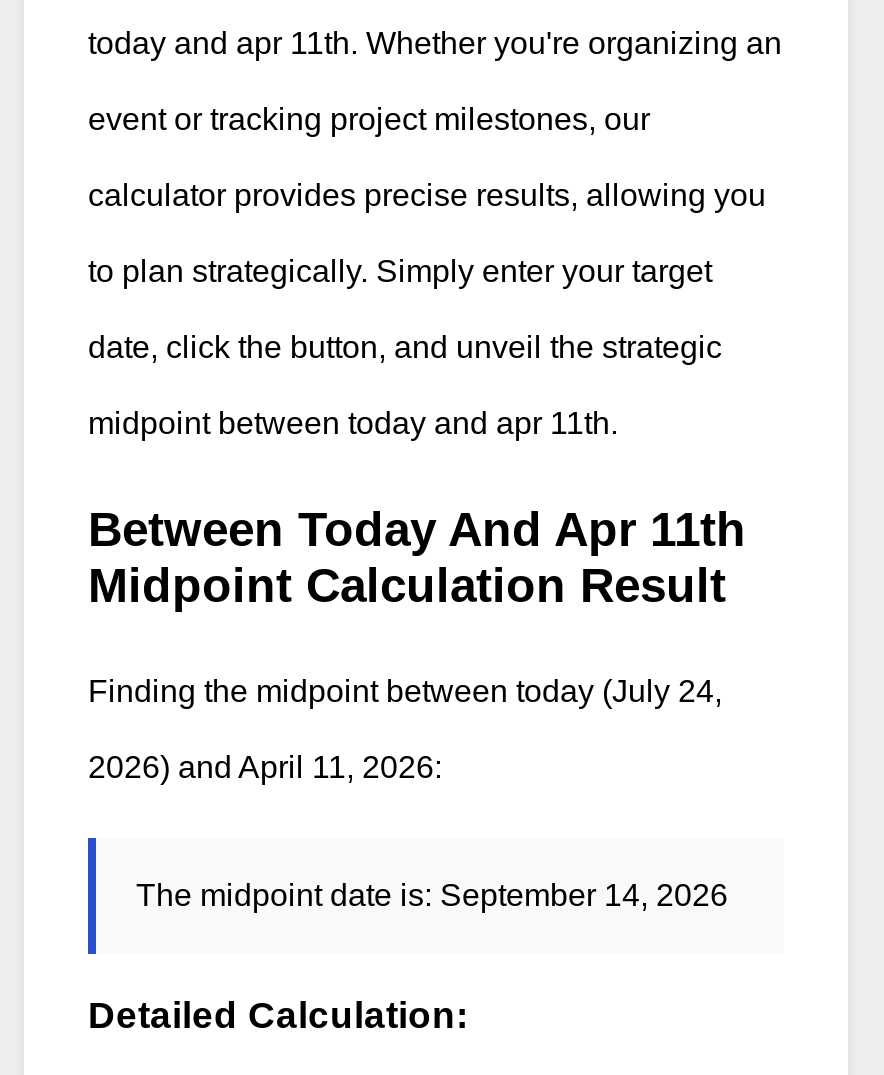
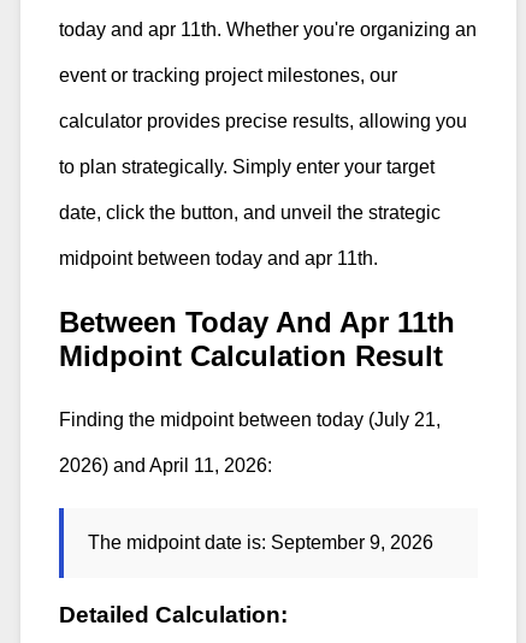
- Finding the midpoint between today (July 24,
+ Finding the midpoint between today (July 21,

- The midpoint date is: September 14, 2026
+ The midpoint date is: September 9, 2026
